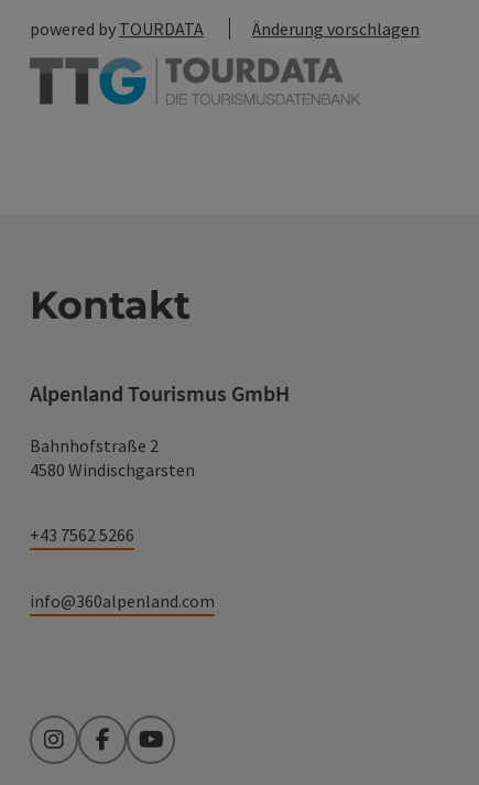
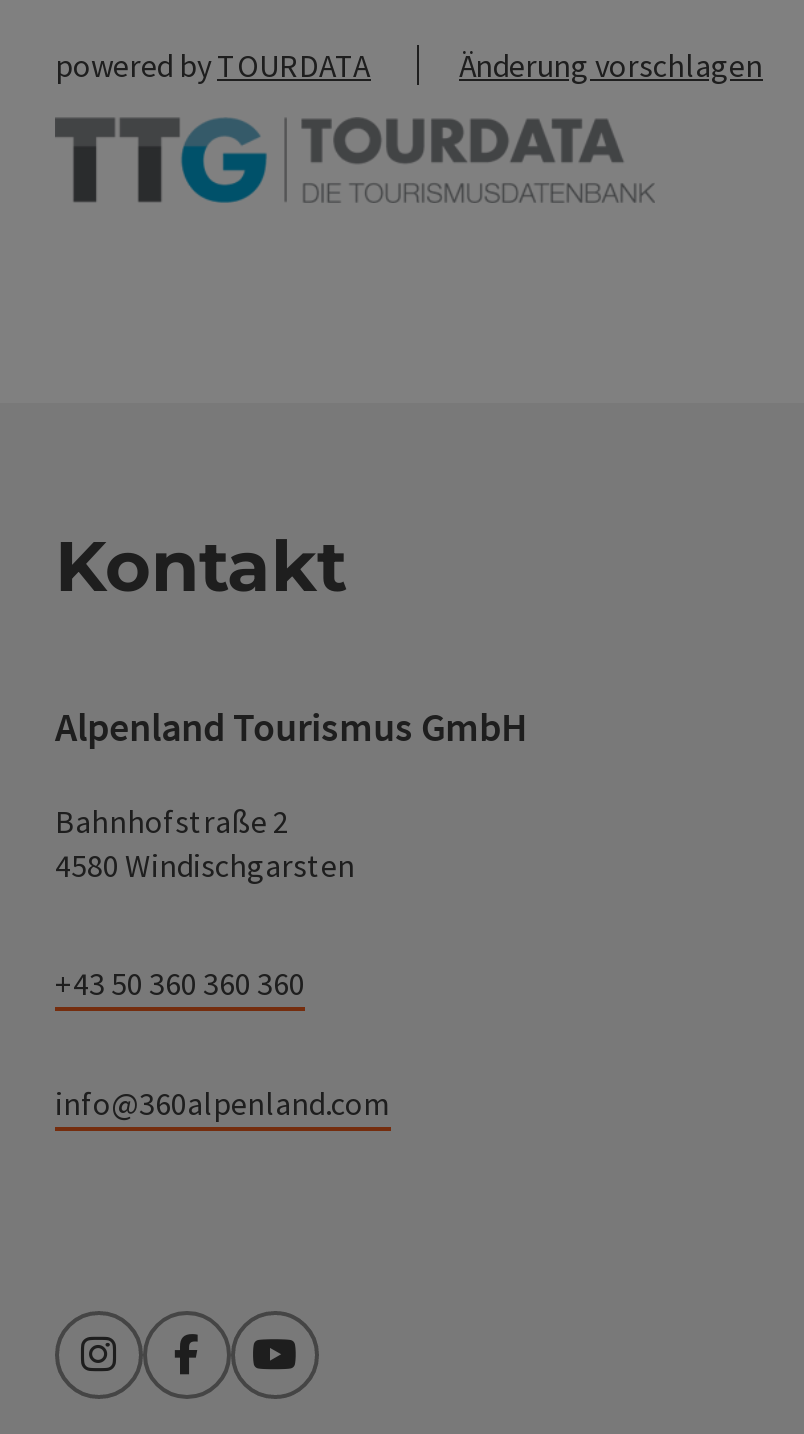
- +43 7562 5266
+ +43 50 360 360 360
